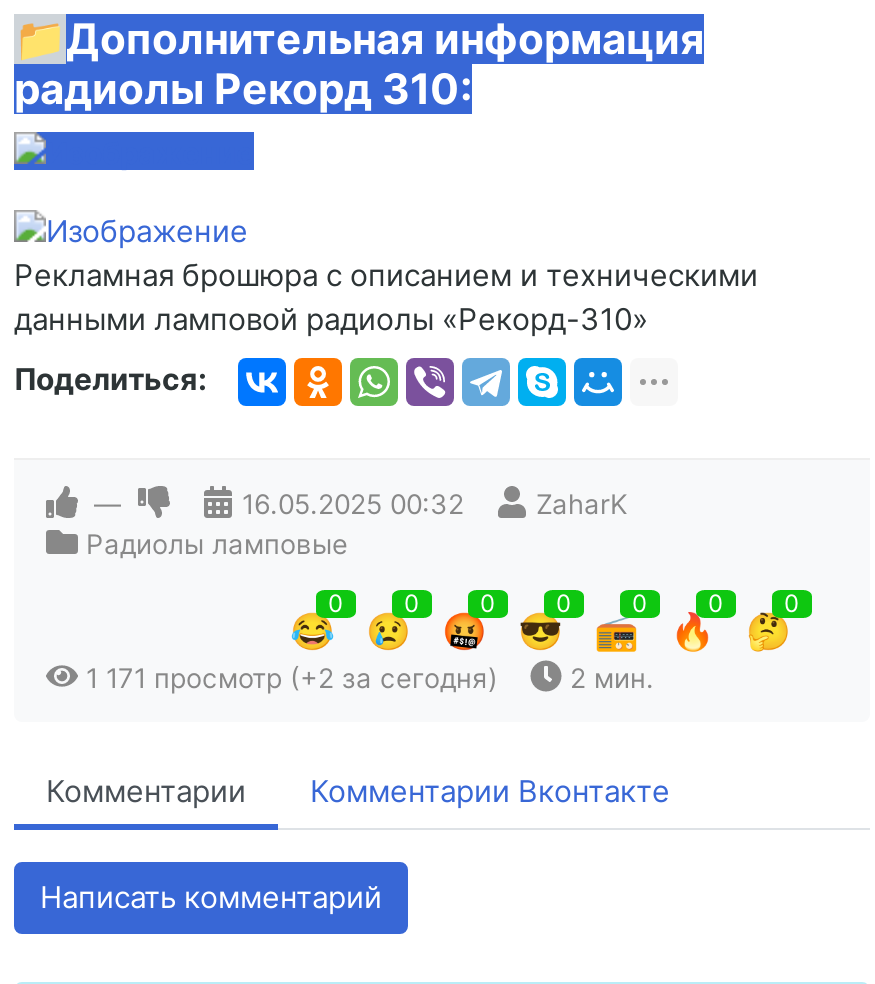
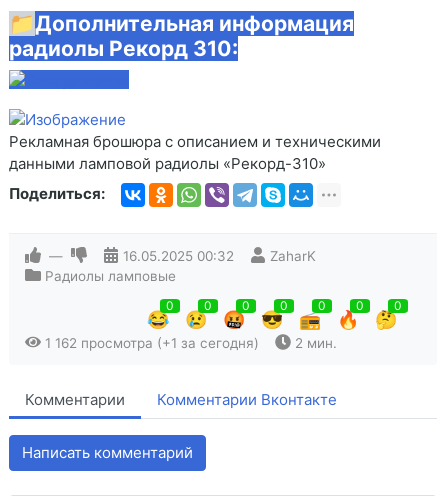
- 1 171 просмотр (+2 за сегодня)
+ 1 162 просмотра (+1 за сегодня)
